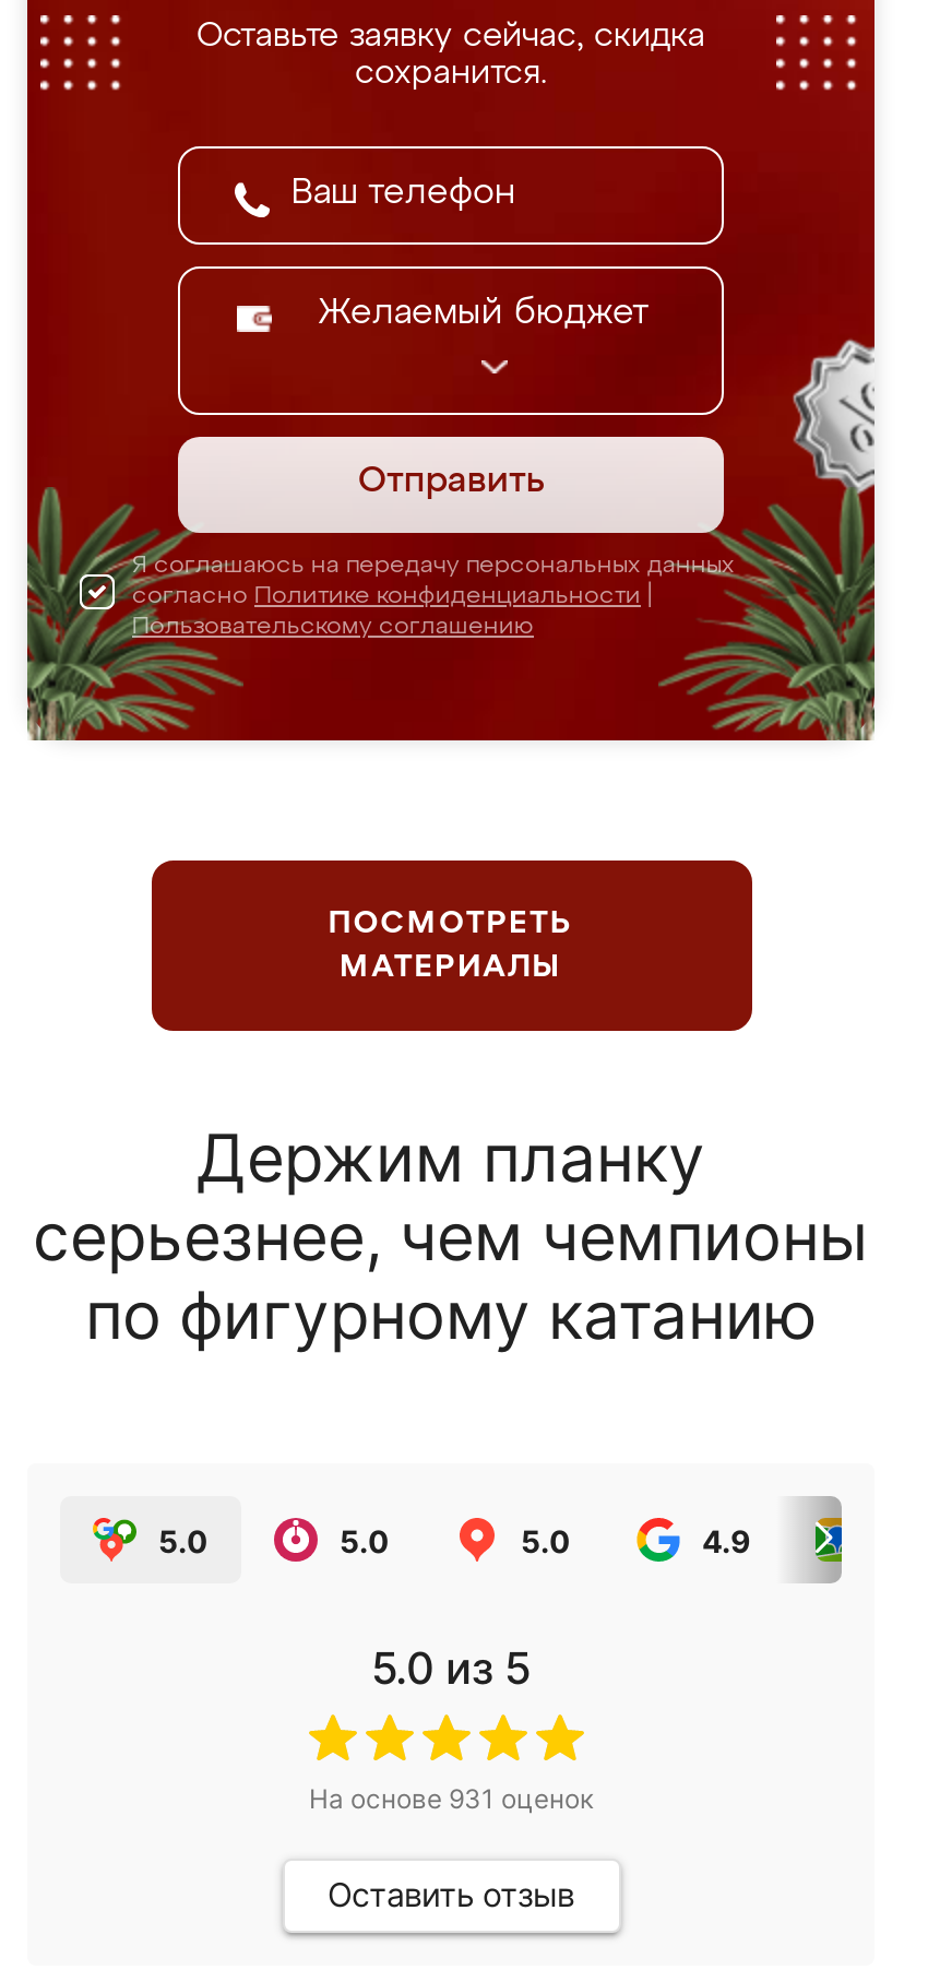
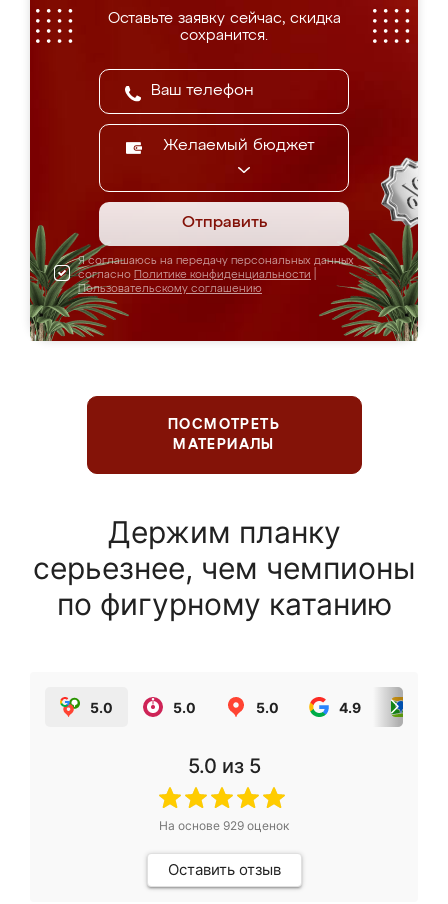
- На основе 931 оценок
+ На основе 929 оценок
